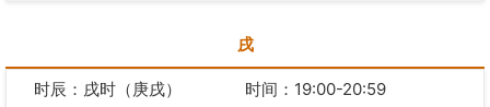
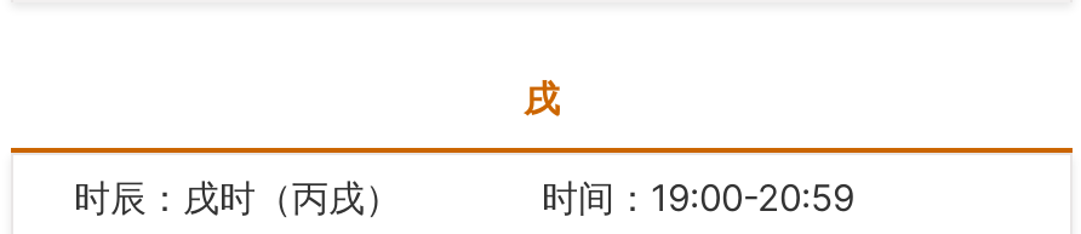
- 时辰：戌时（庚戌）
+ 时辰：戌时（丙戌）
